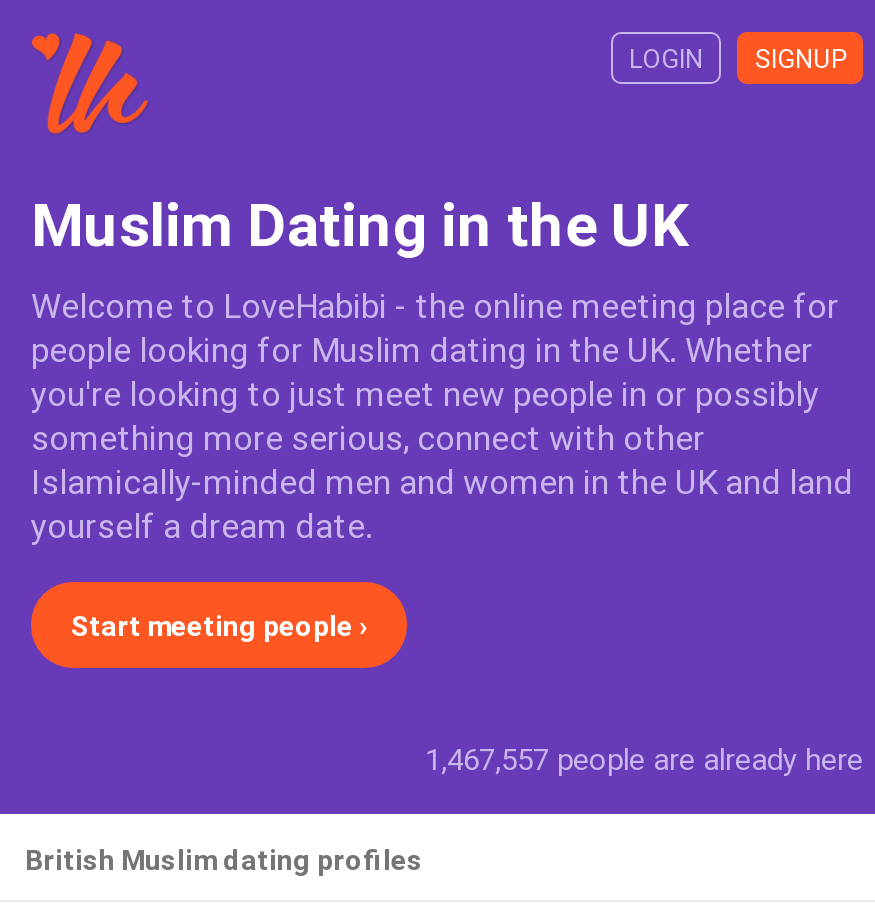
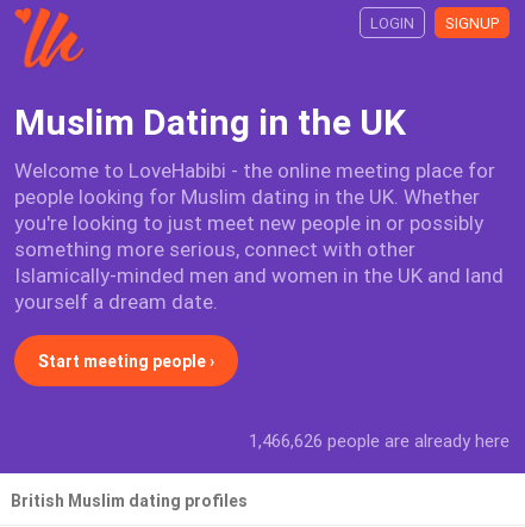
- 1,467,557 people are already here
+ 1,466,626 people are already here
